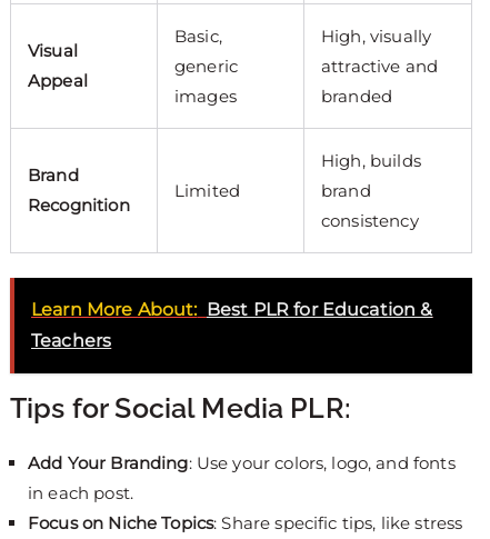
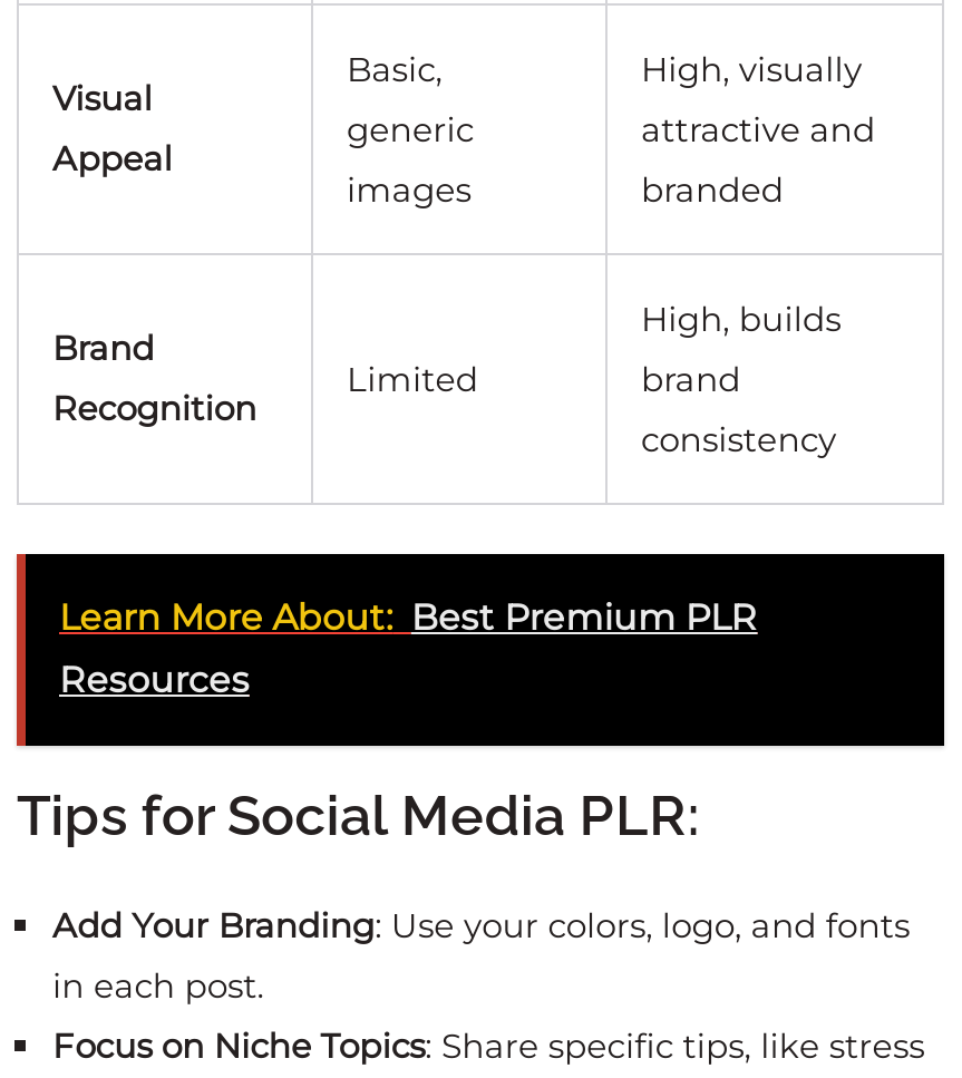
- Learn More About: Best PLR for Education &
+ Learn More About: Best Premium PLR

- Teachers
+ Resources
